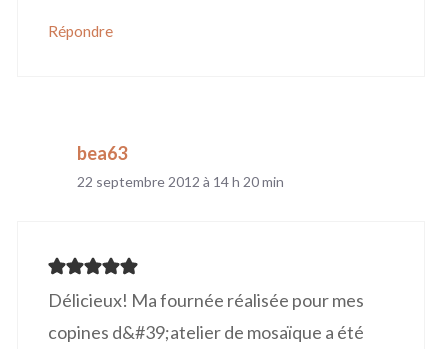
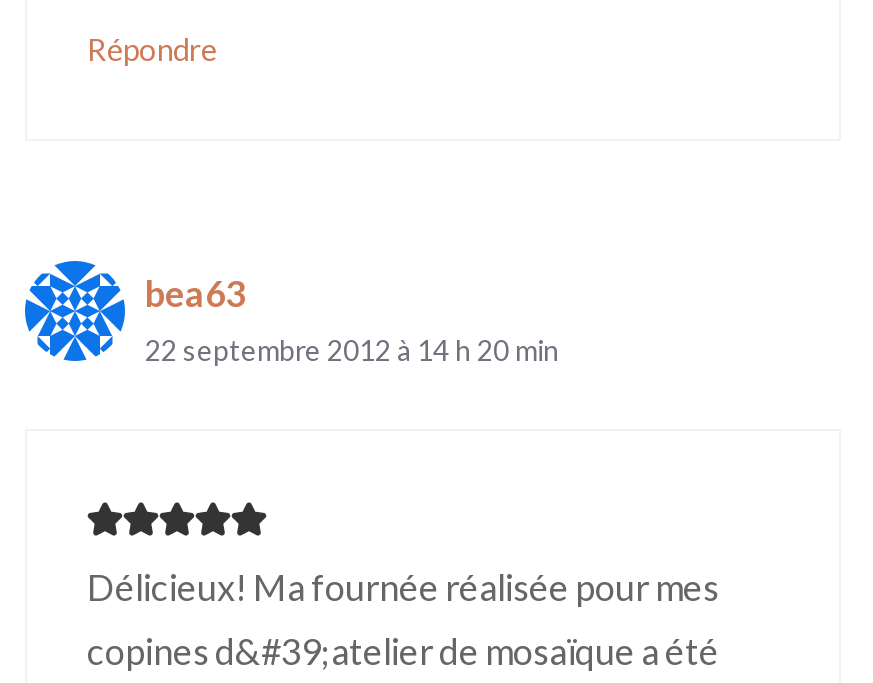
+ [image]
